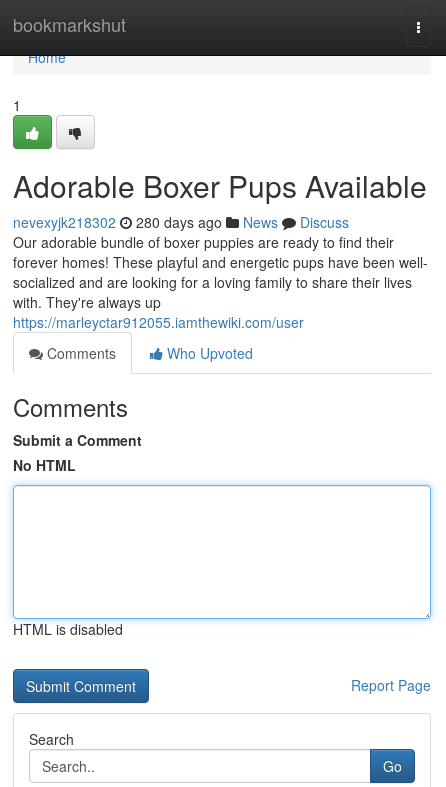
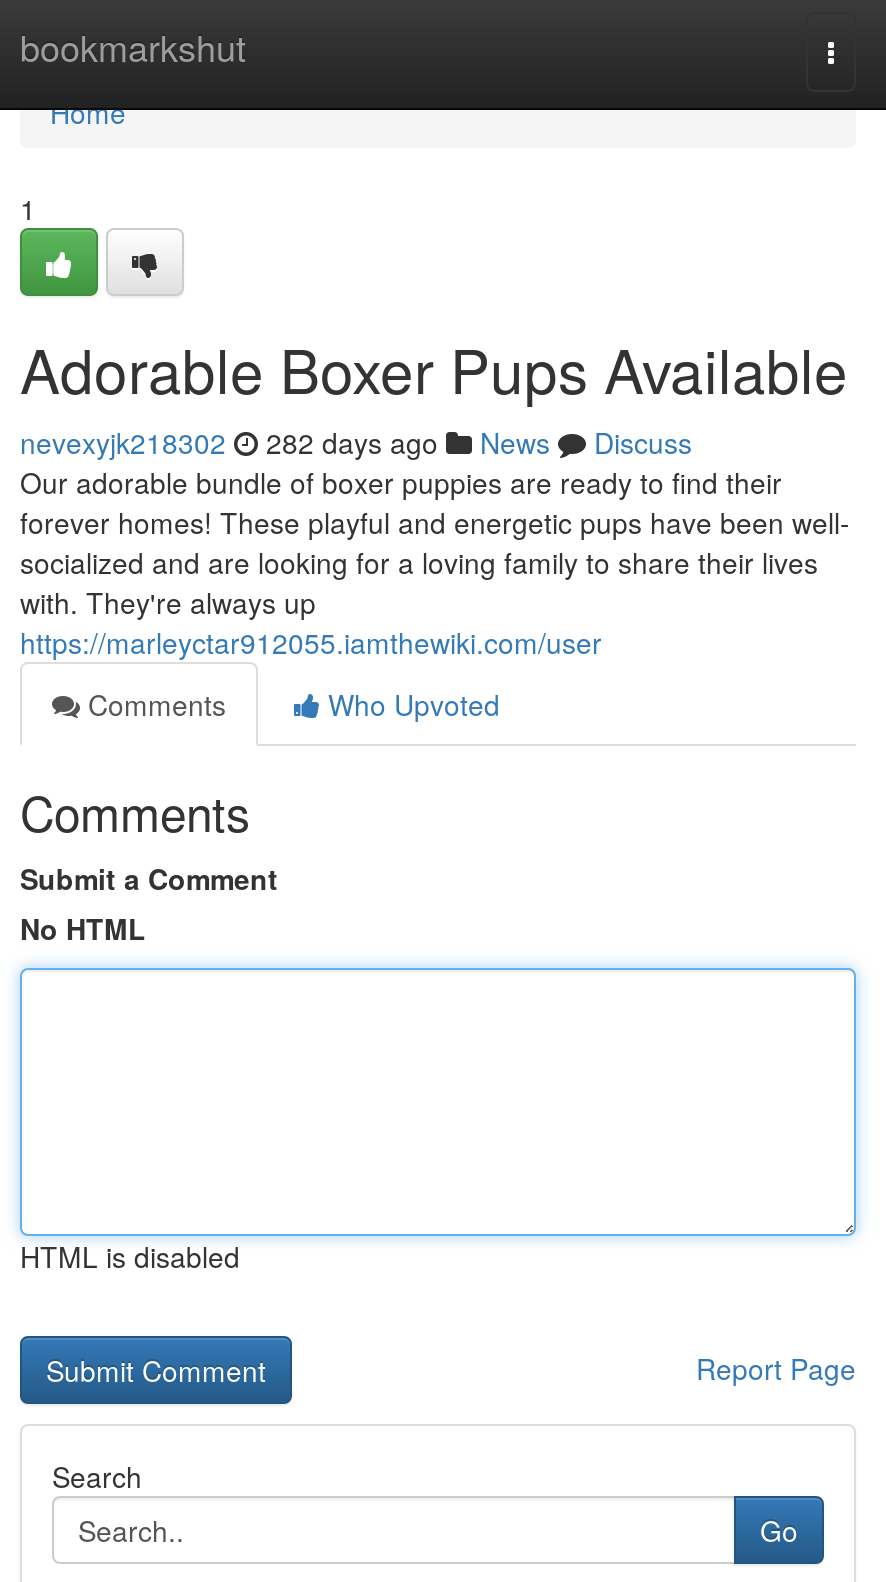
- nevexyjk218302 280 days ago News Discuss
+ nevexyjk218302 282 days ago News Discuss
